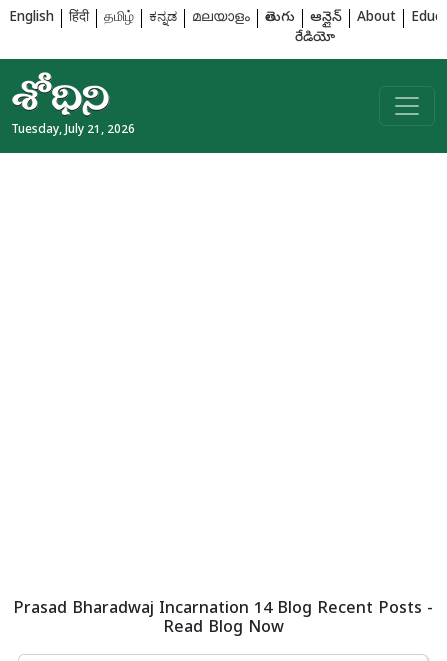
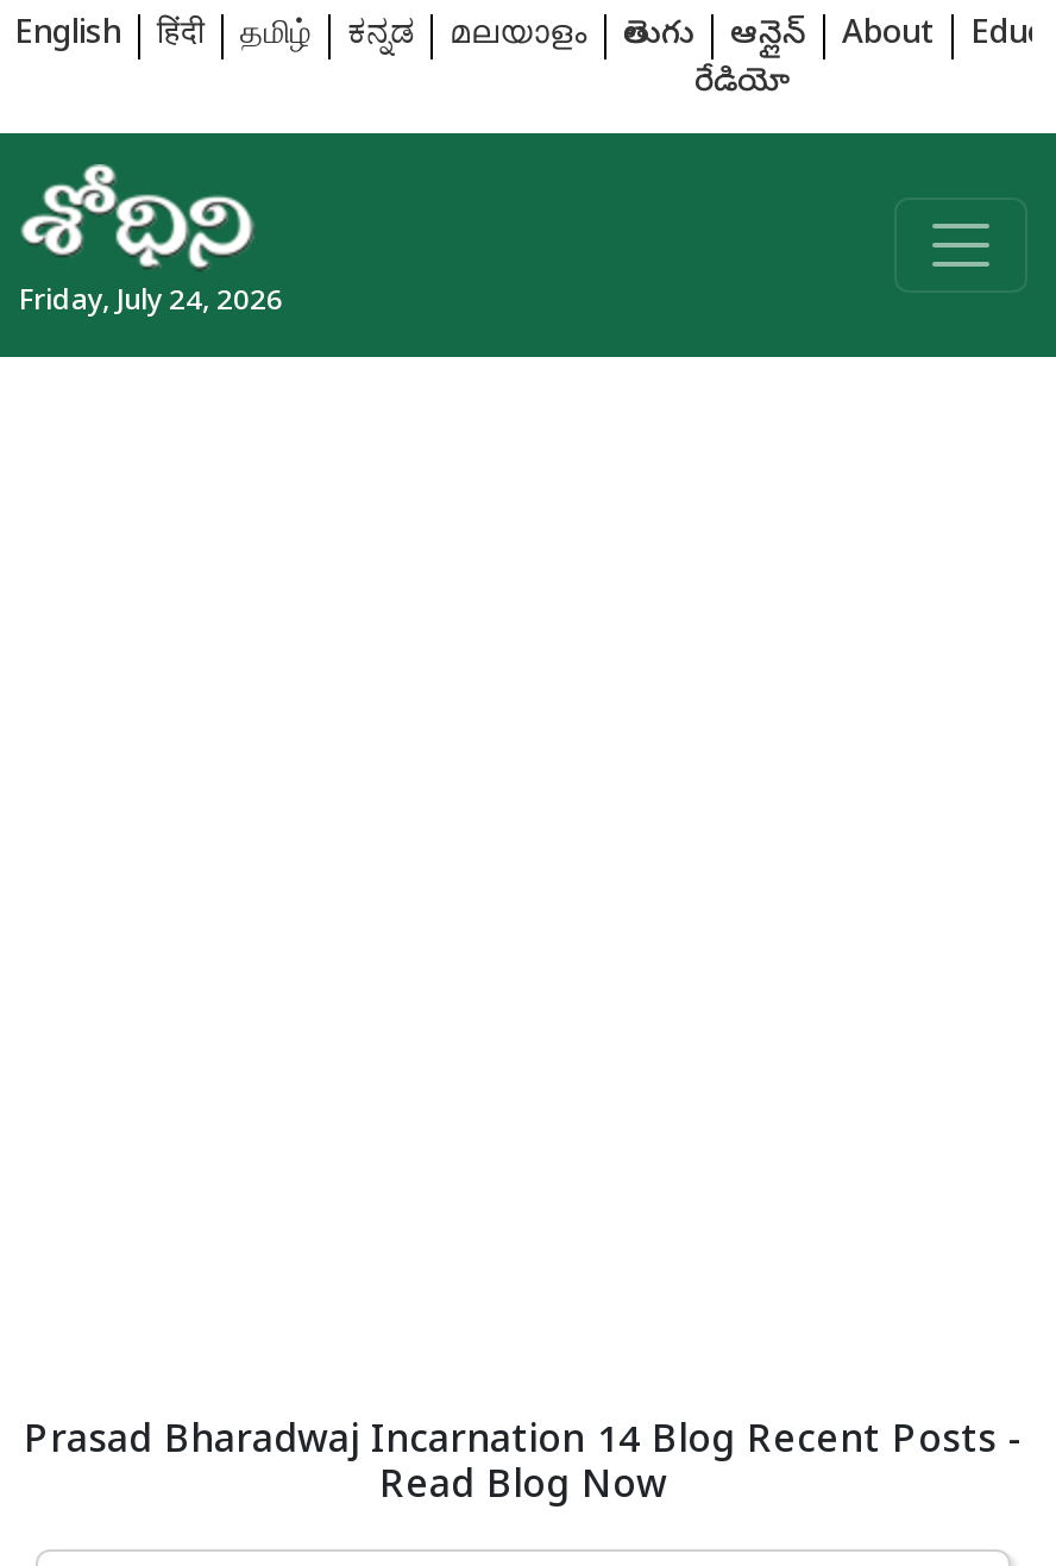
- Tuesday, July 21, 2026
+ Friday, July 24, 2026
